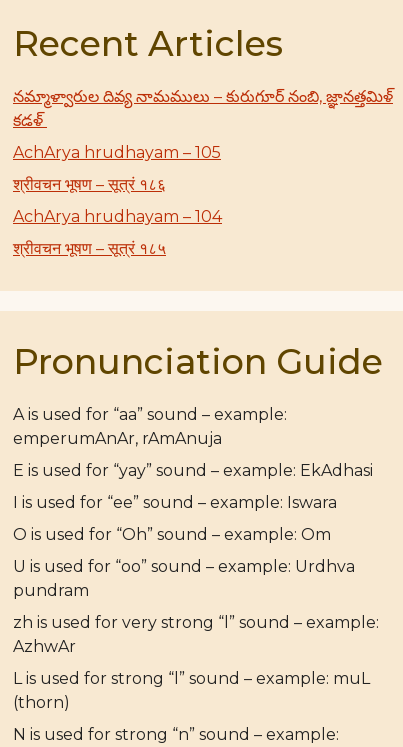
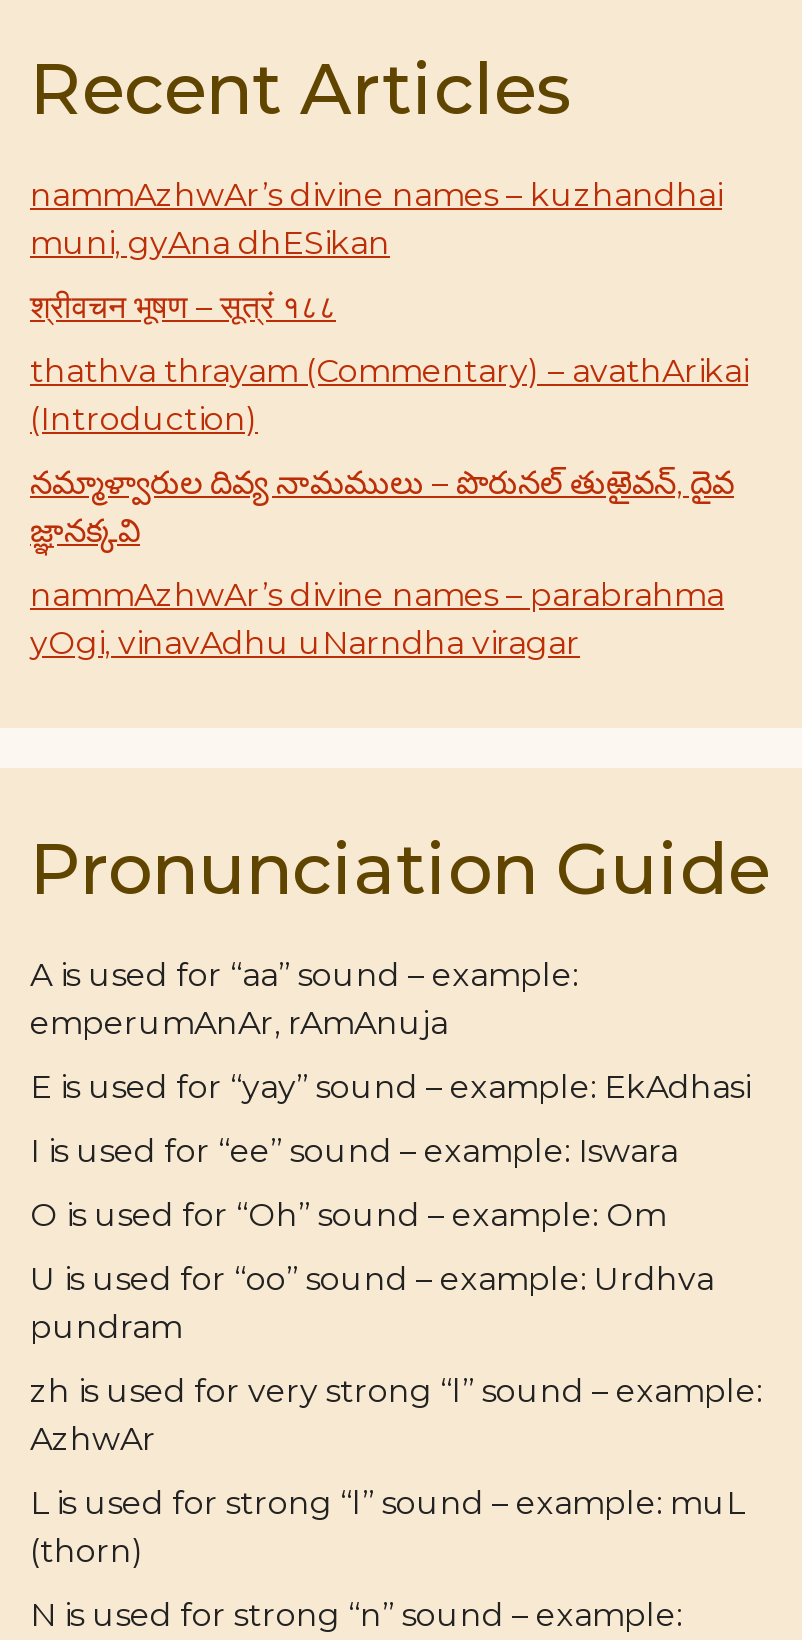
- నమ్మాళ్వారుల దివ్య నామములు – కురుగూర్ నంబి, జ్ఞానత్తమిళ్
- కడళ్
+ nammAzhwAr’s divine names – kuzhandhai
+ muni, gyAna dhESikan

- AchArya hrudhayam – 105
+ श्रीवचन भूषण – सूत्रं १८८

- श्रीवचन भूषण – सूत्रं १८६
+ thathva thrayam (Commentary) – avathArikai
+ (Introduction)

- AchArya hrudhayam – 104
+ నమ్మాళ్వారుల దివ్య నామములు – పొరునల్ తుఱైవన్, దైవ
+ జ్ఞానక్కవి

- श्रीवचन भूषण – सूत्रं १८५
+ nammAzhwAr’s divine names – parabrahma
+ yOgi, vinavAdhu uNarndha viragar
